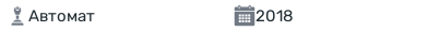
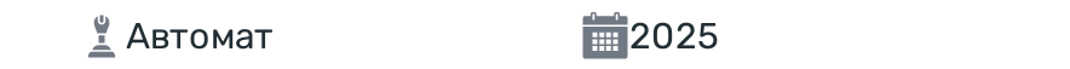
- 2018
+ 2025
